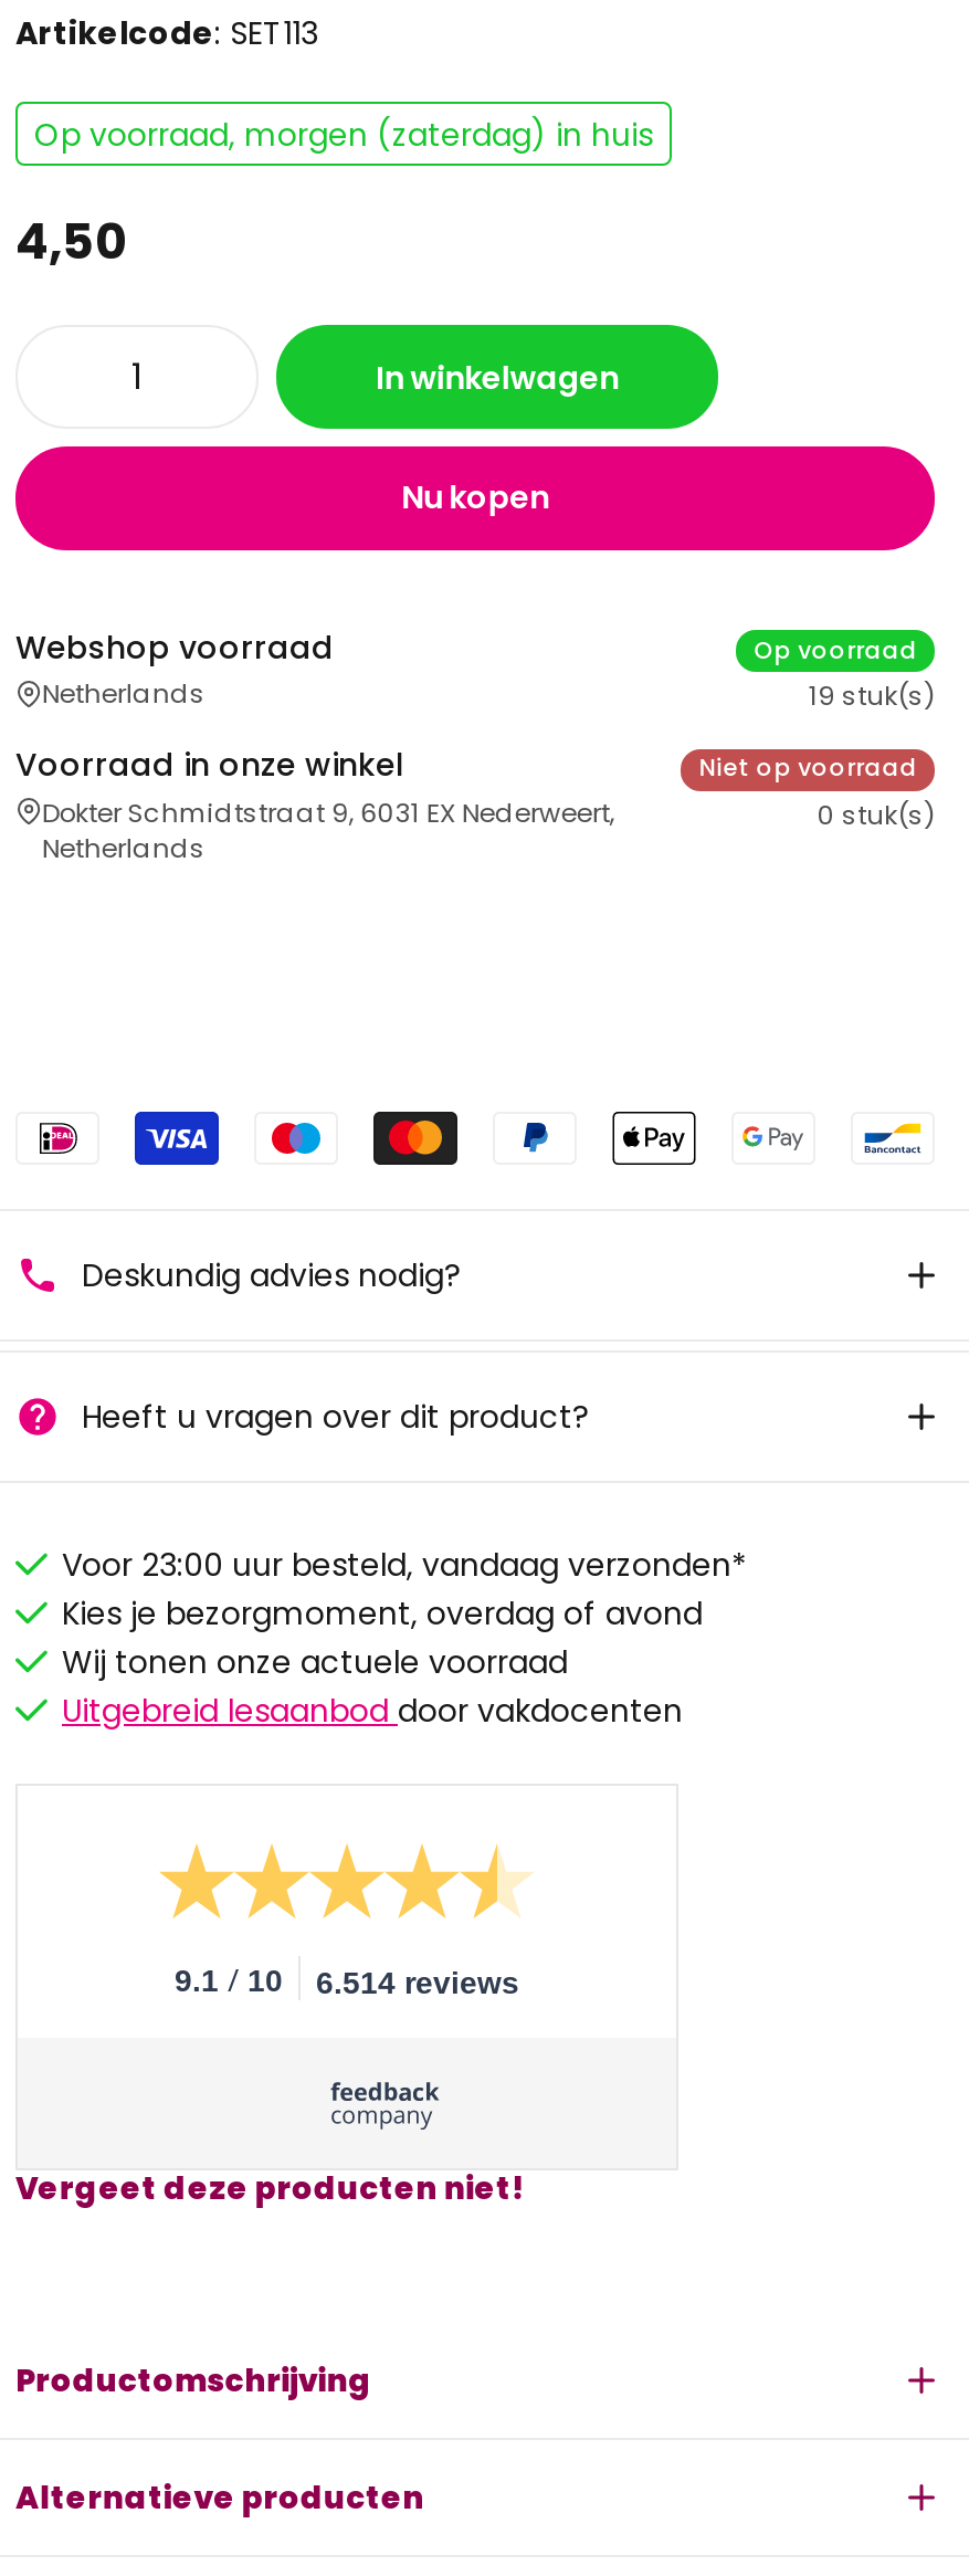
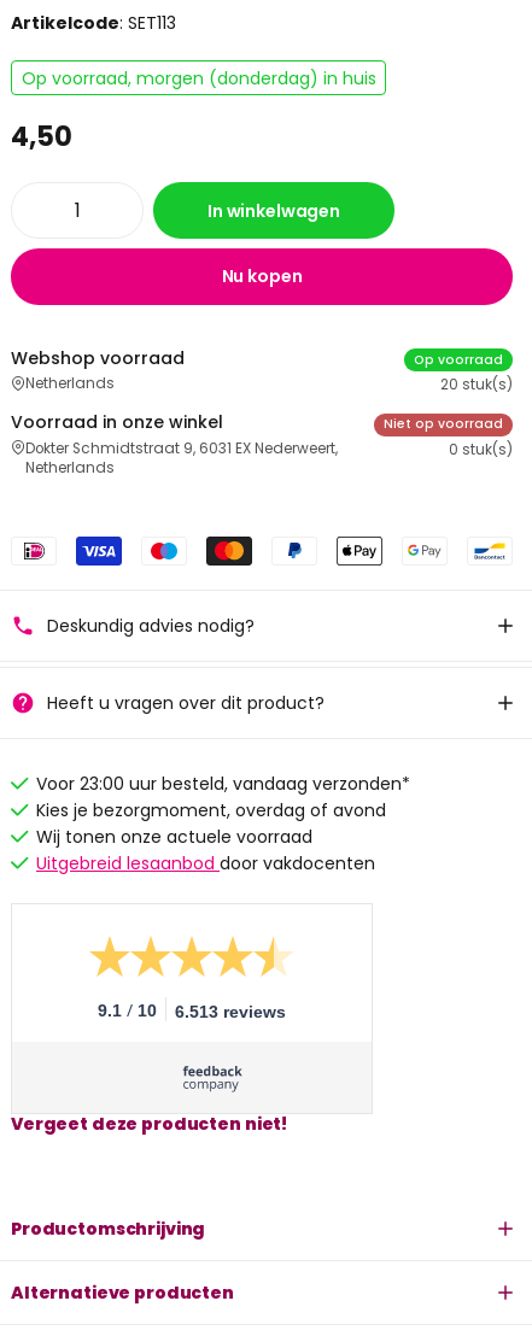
- Op voorraad, morgen (zaterdag) in huis
+ Op voorraad, morgen (donderdag) in huis

- 19 stuk(s)
+ 20 stuk(s)

- 9.1 / 10 6.514 reviews
+ 9.1 / 10 6.513 reviews
